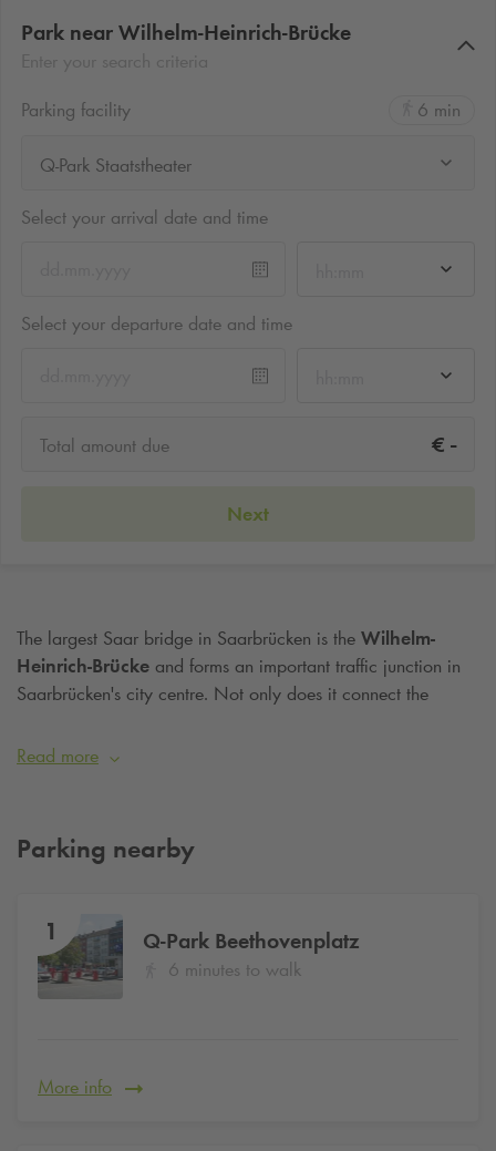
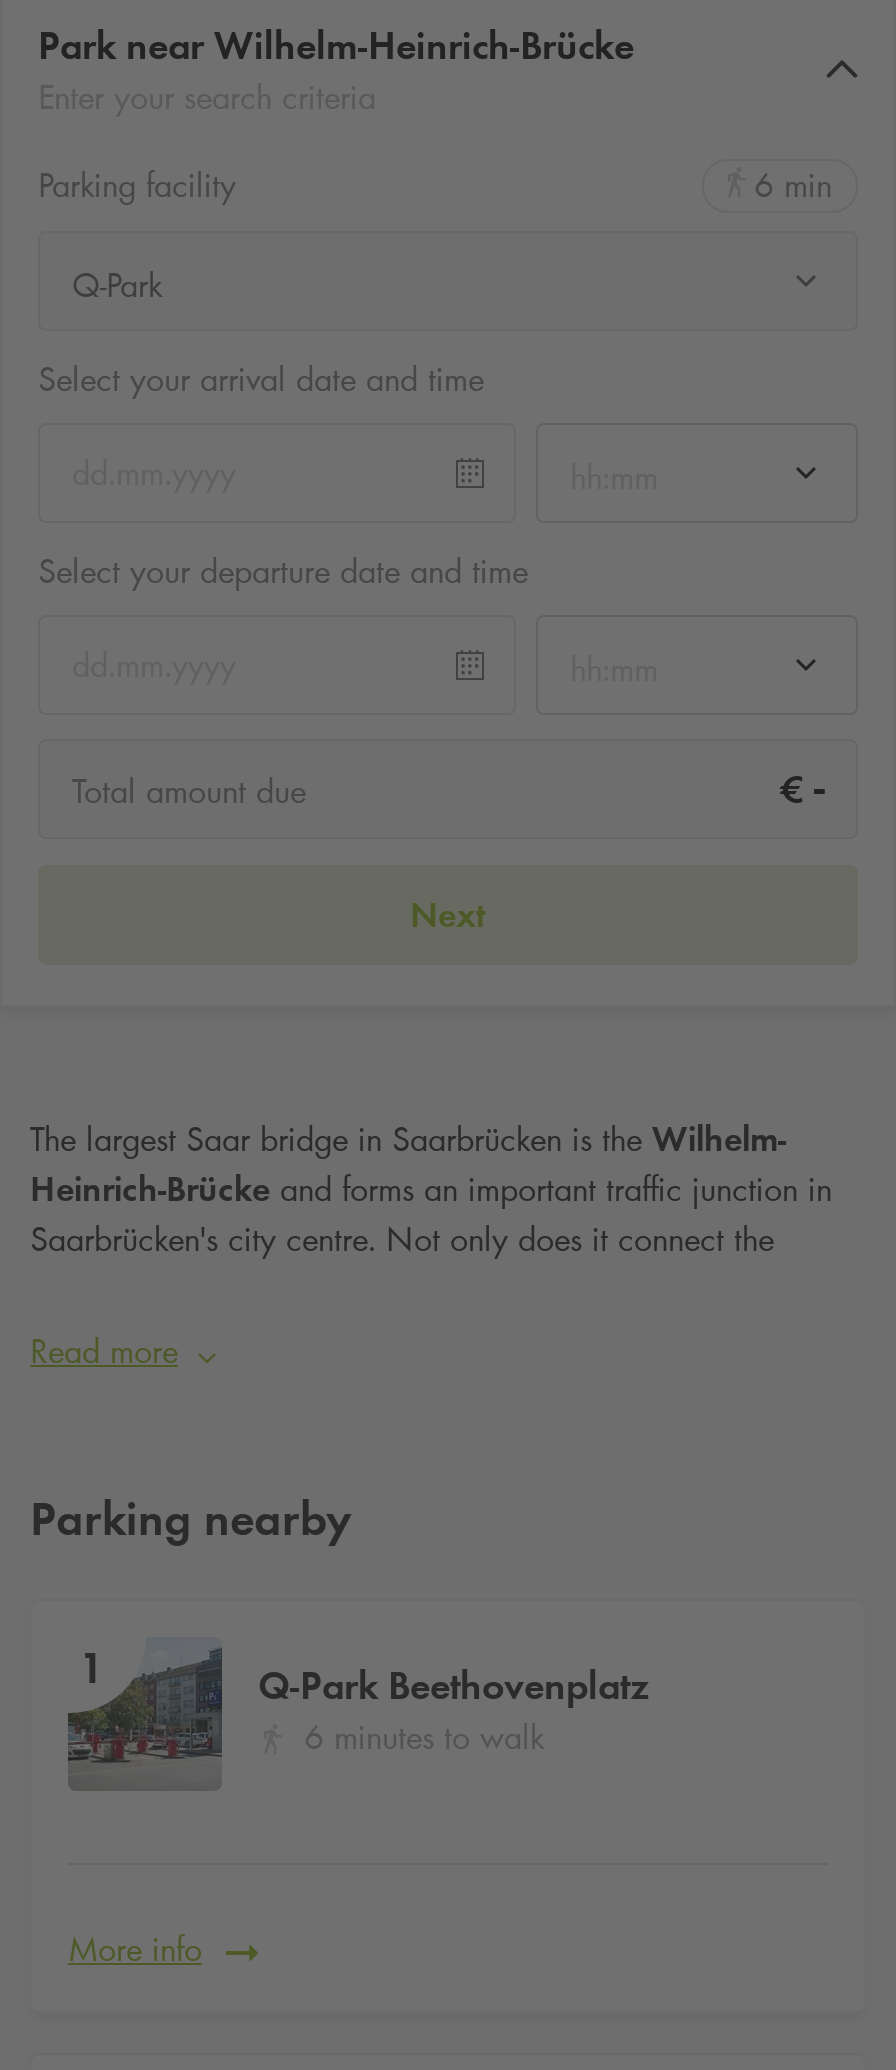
- Q-Park Staatstheater
+ Q-Park
